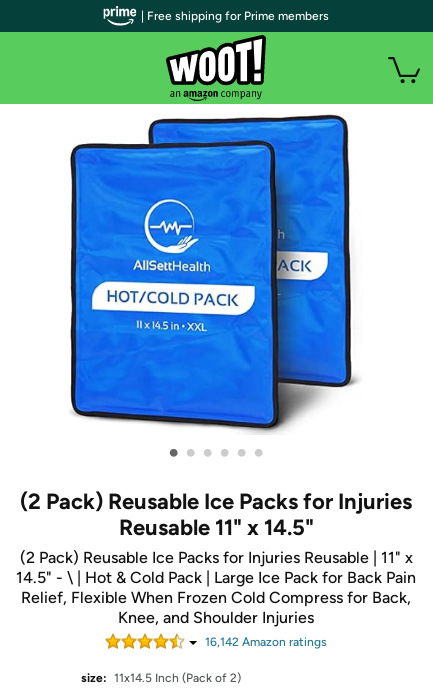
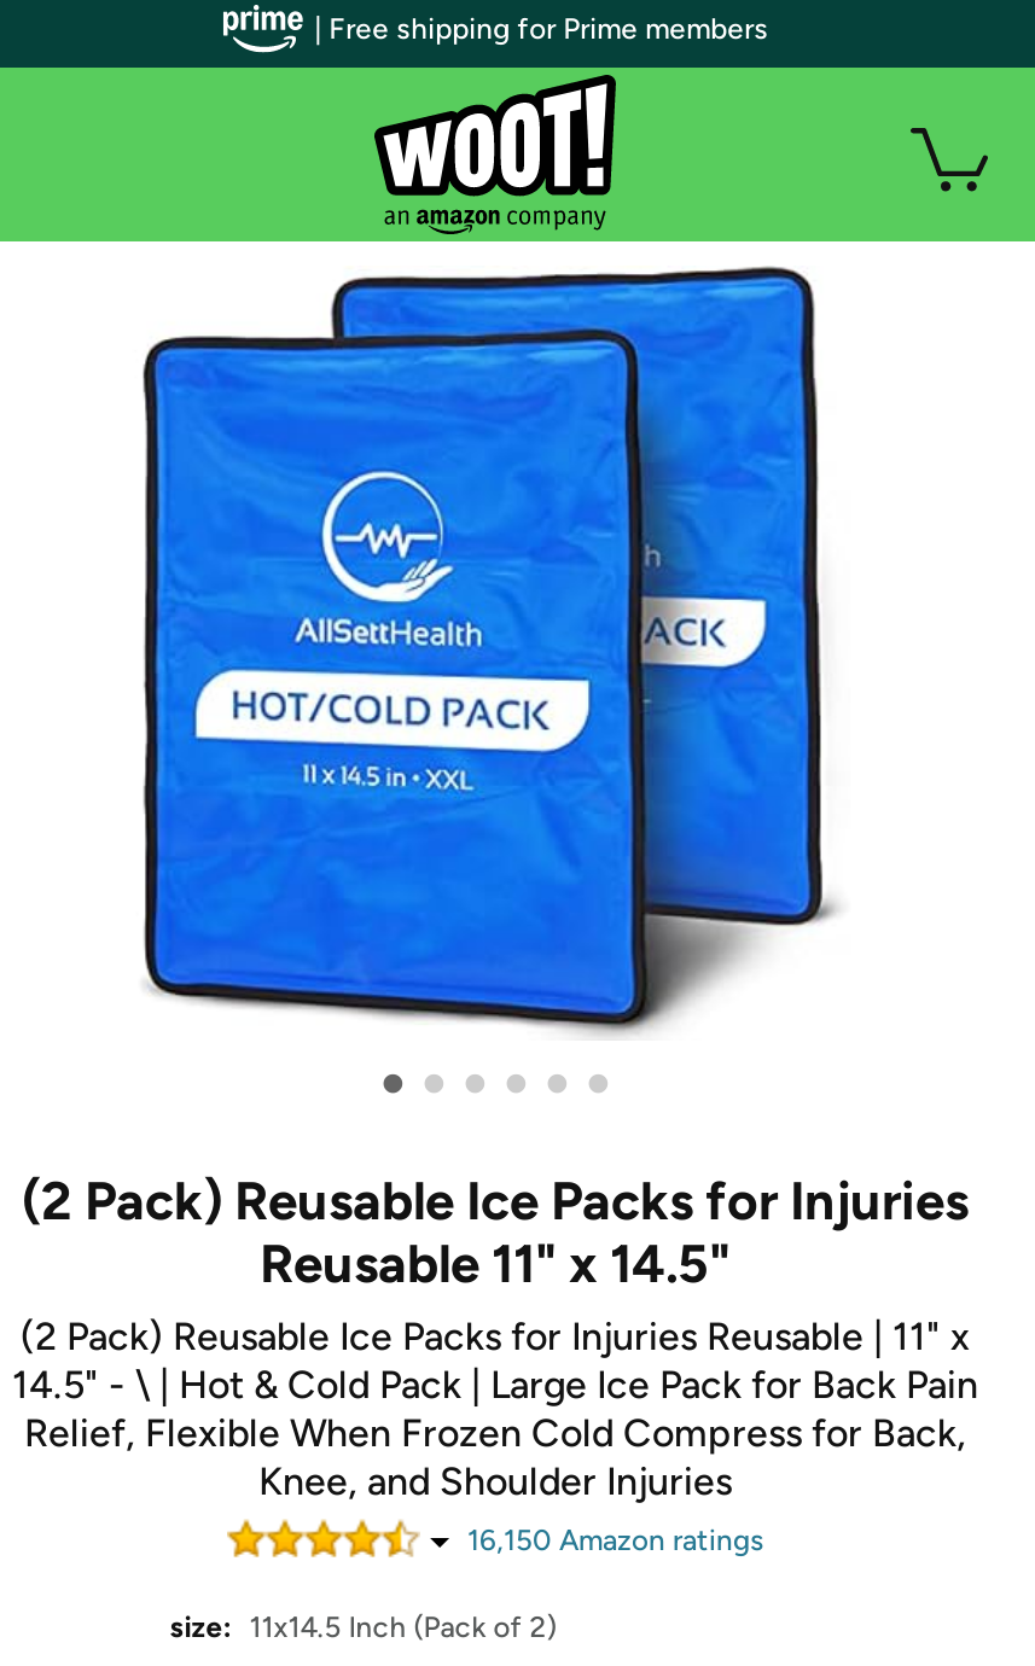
- 16,142 Amazon ratings
+ 16,150 Amazon ratings
